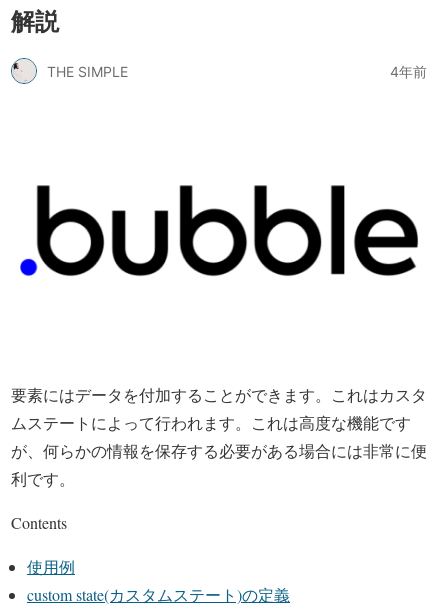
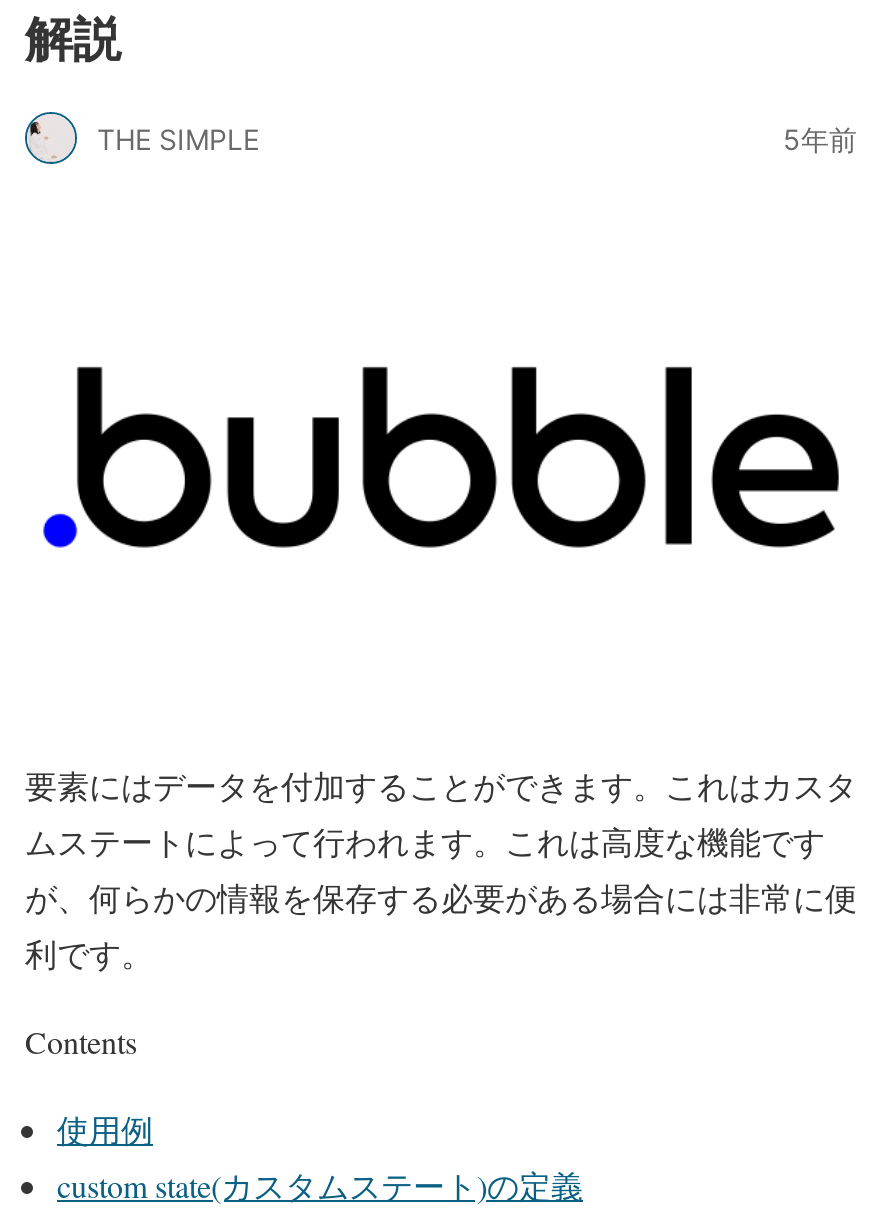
- 4年前
+ 5年前
